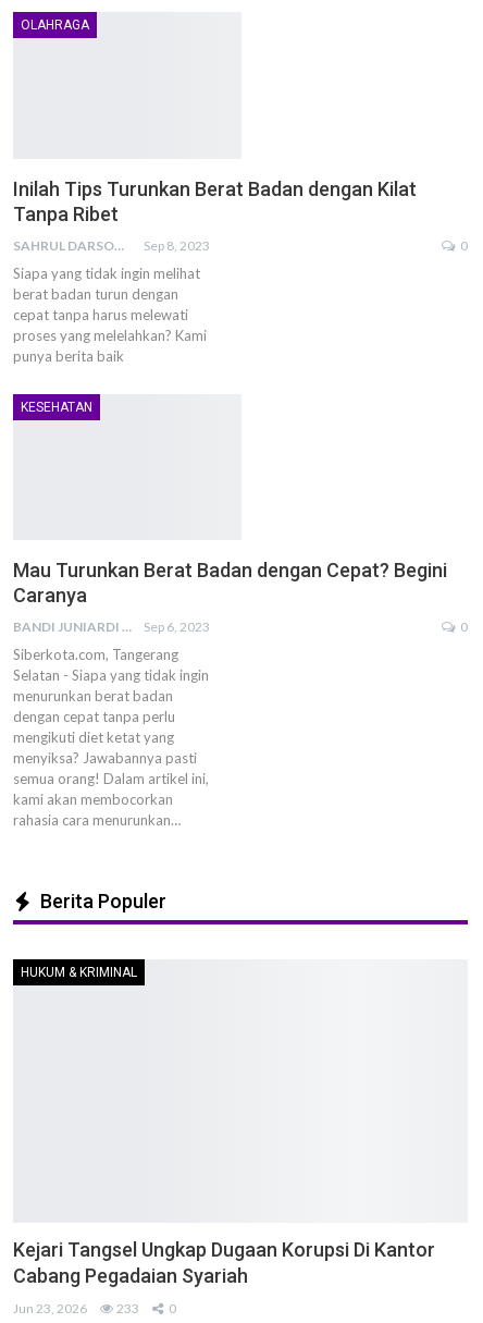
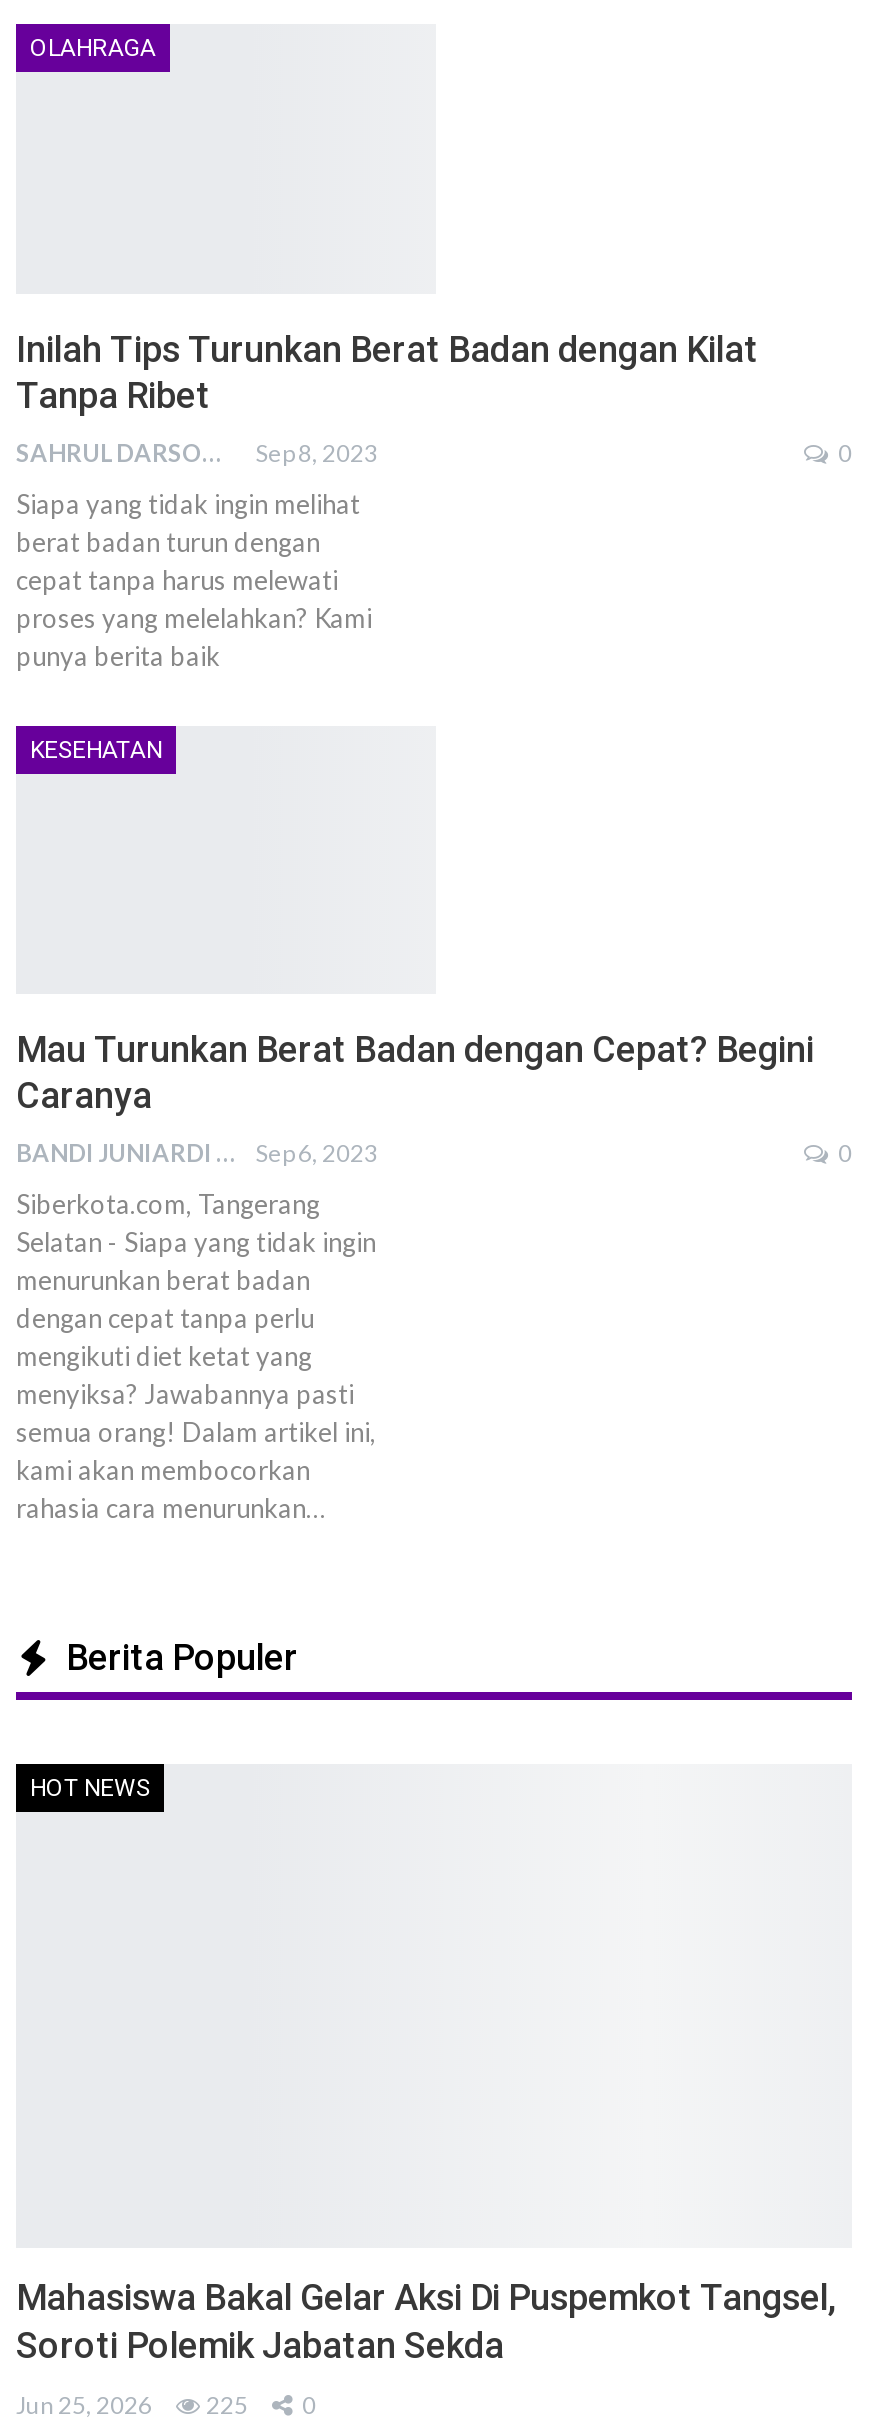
- HUKUM & KRIMINAL
+ HOT NEWS

- Kejari Tangsel Ungkap Dugaan Korupsi Di Kantor
- Cabang Pegadaian Syariah
+ Mahasiswa Bakal Gelar Aksi Di Puspemkot Tangsel,
+ Soroti Polemik Jabatan Sekda

- Jun 23, 2026
- 233
+ Jun 25, 2026
+ 225
